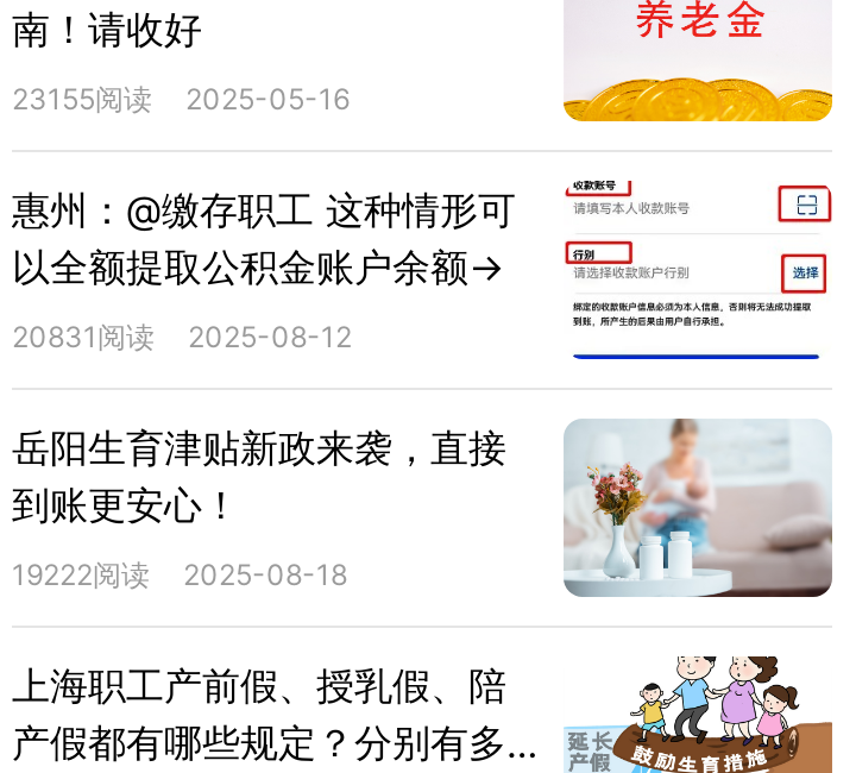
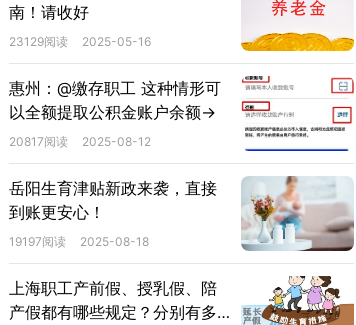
- 23155阅读 2025-05-16
+ 23129阅读 2025-05-16

- 20831阅读 2025-08-12
+ 20817阅读 2025-08-12

- 19222阅读 2025-08-18
+ 19197阅读 2025-08-18
